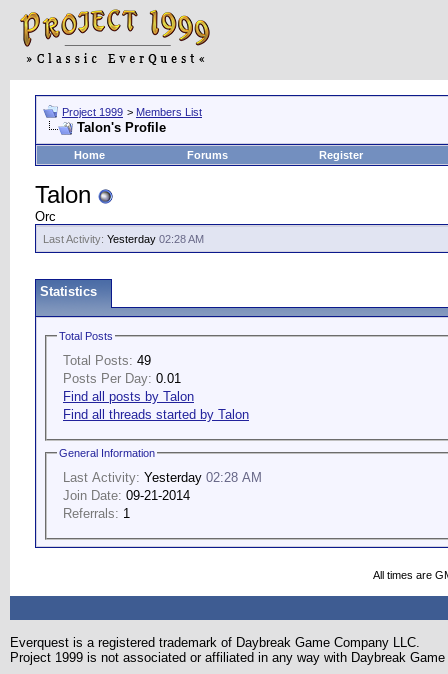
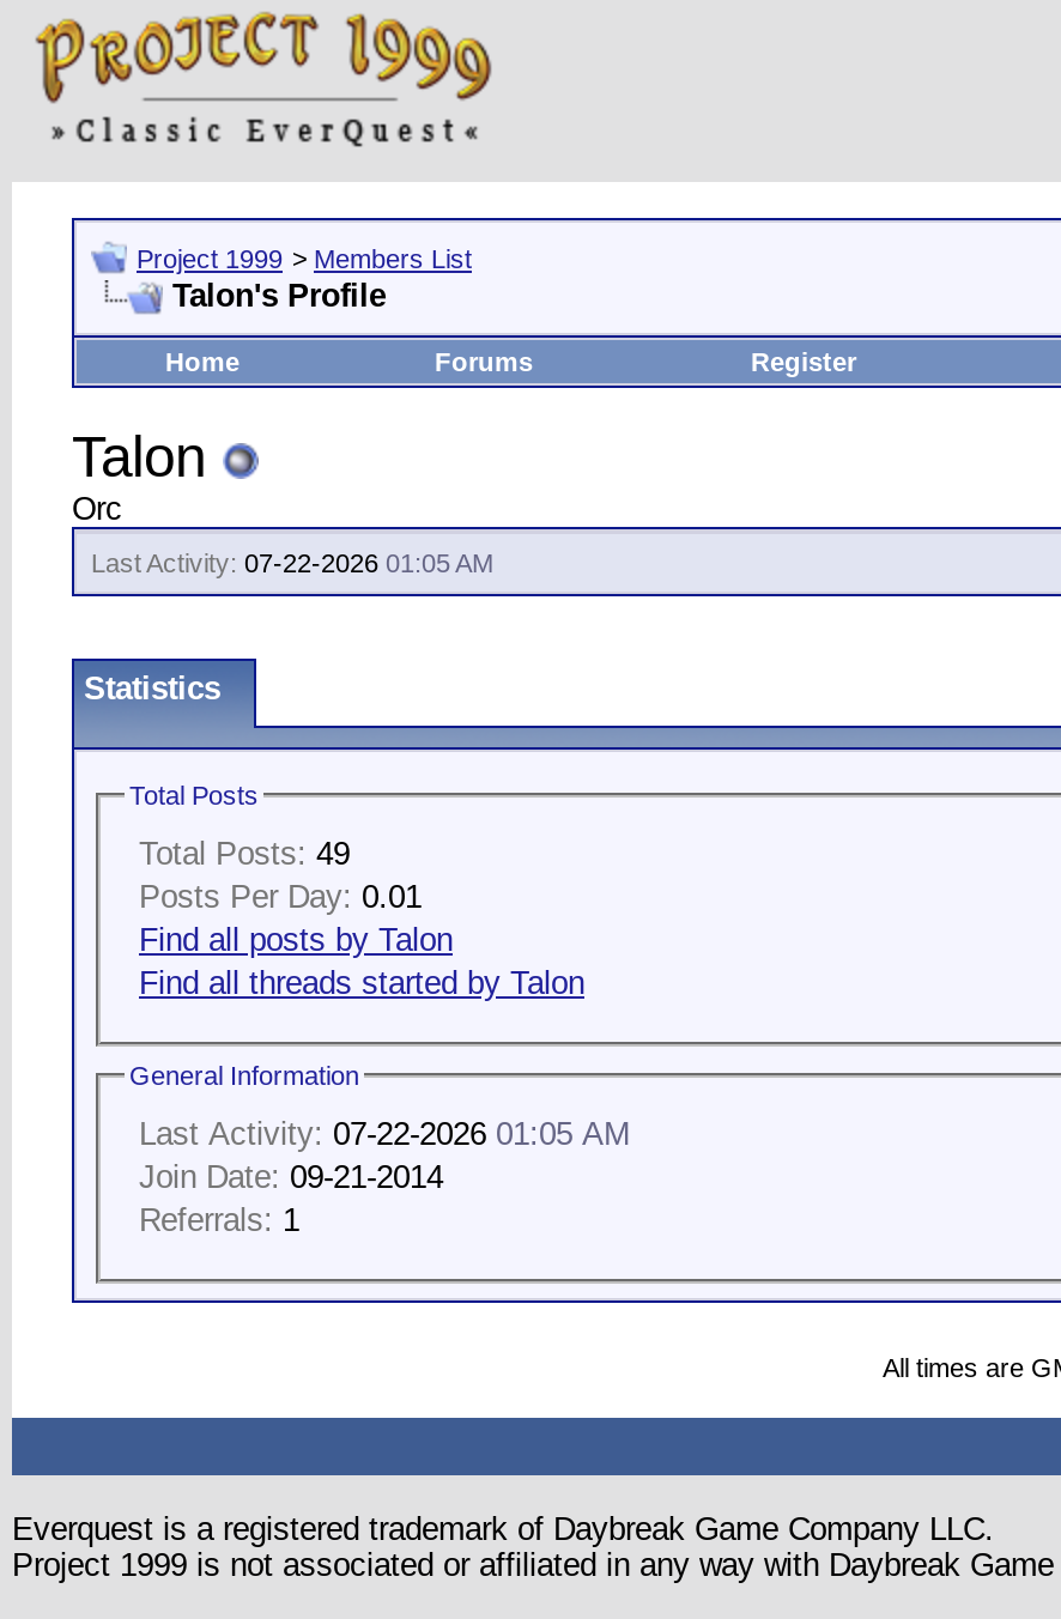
- Last Activity: Yesterday 02:28 AM
+ Last Activity: 07-22-2026 01:05 AM

- Last Activity: Yesterday 02:28 AM
+ Last Activity: 07-22-2026 01:05 AM
